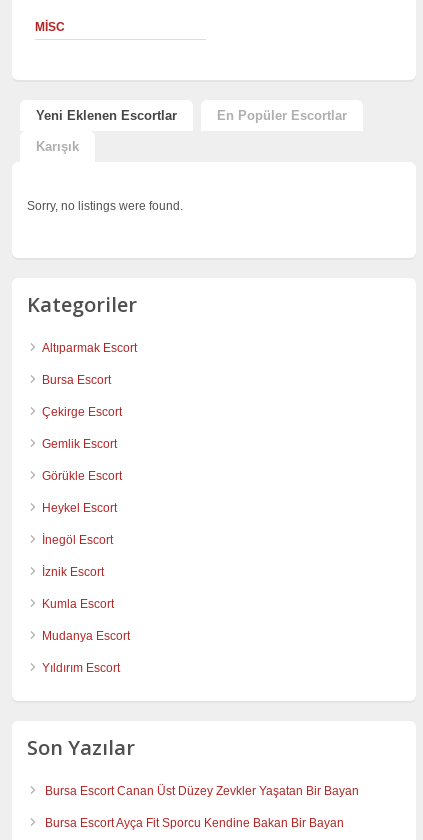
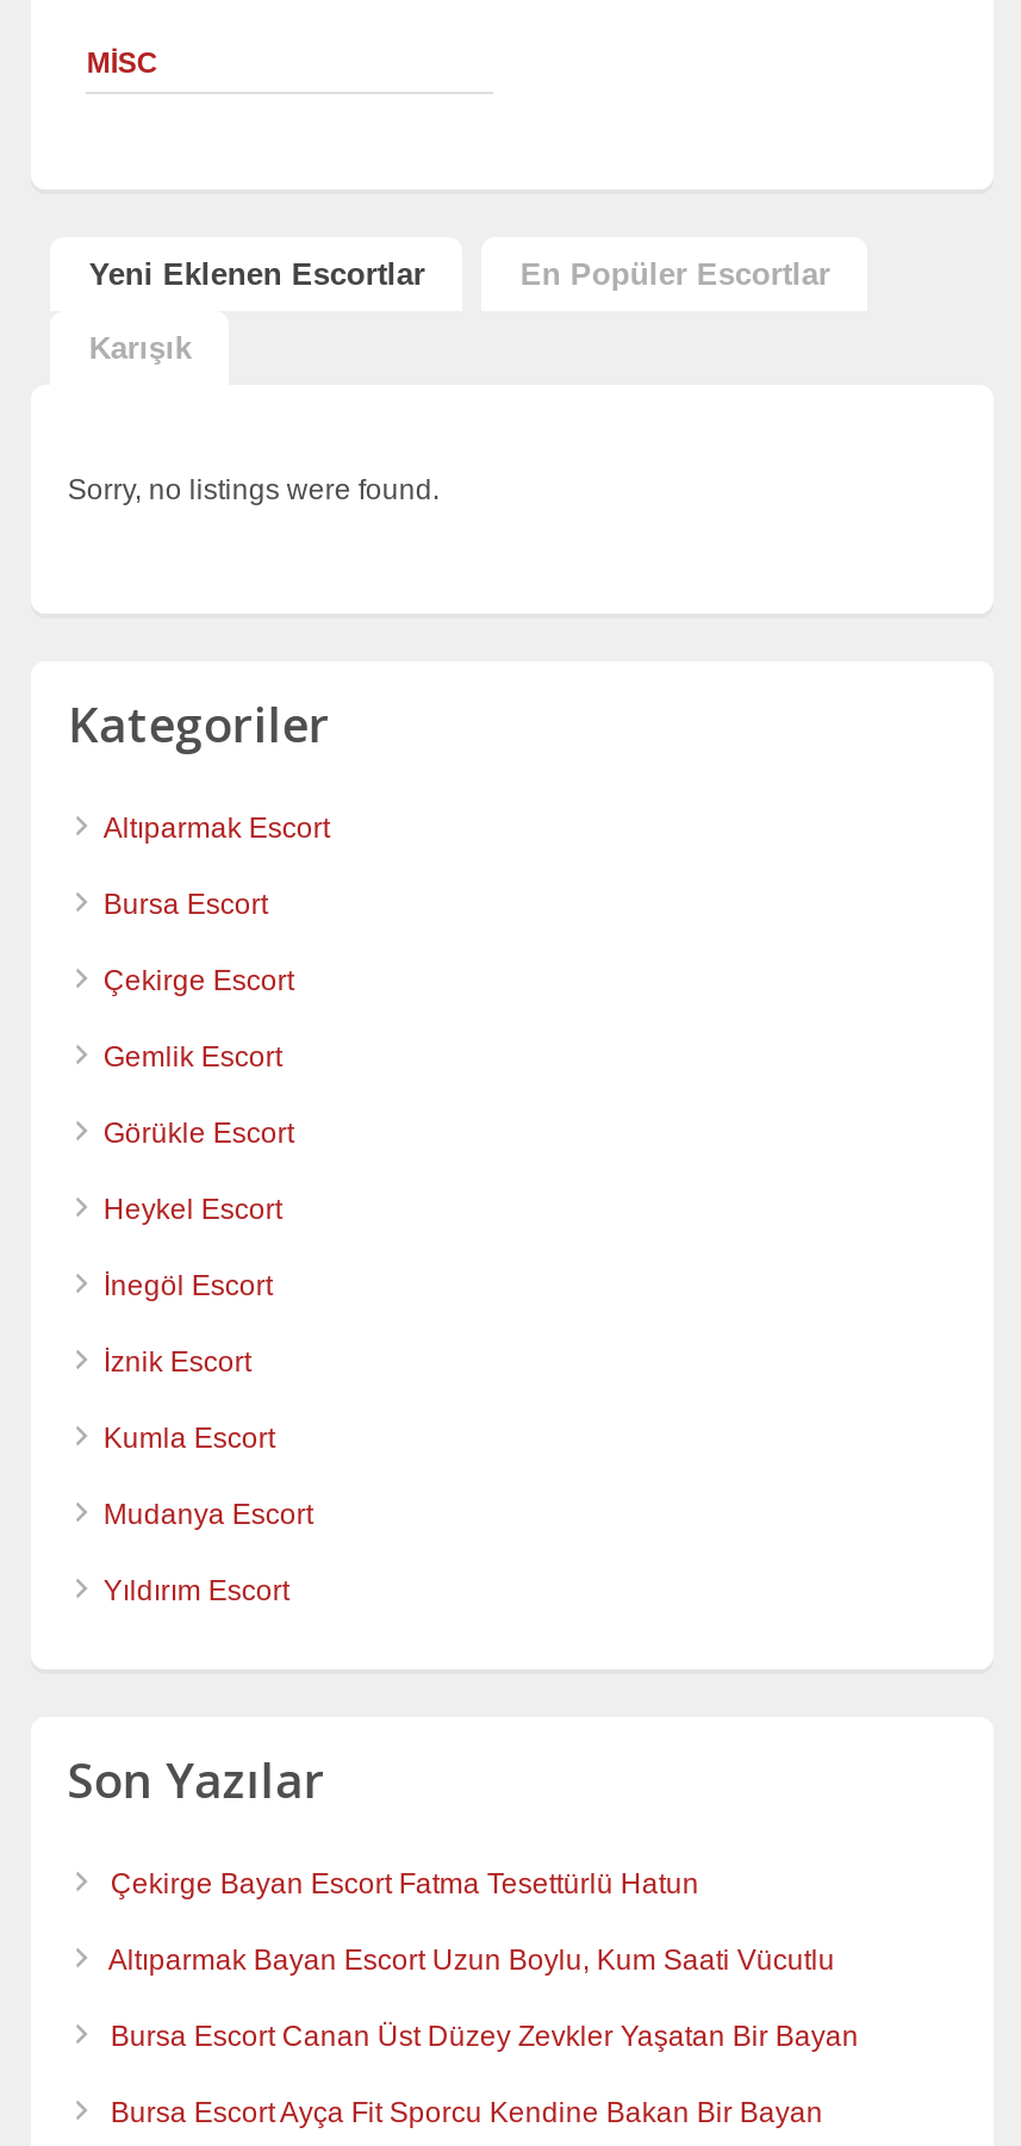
+ Çekirge Bayan Escort Fatma Tesettürlü Hatun
+ Altıparmak Bayan Escort Uzun Boylu, Kum Saati Vücutlu
